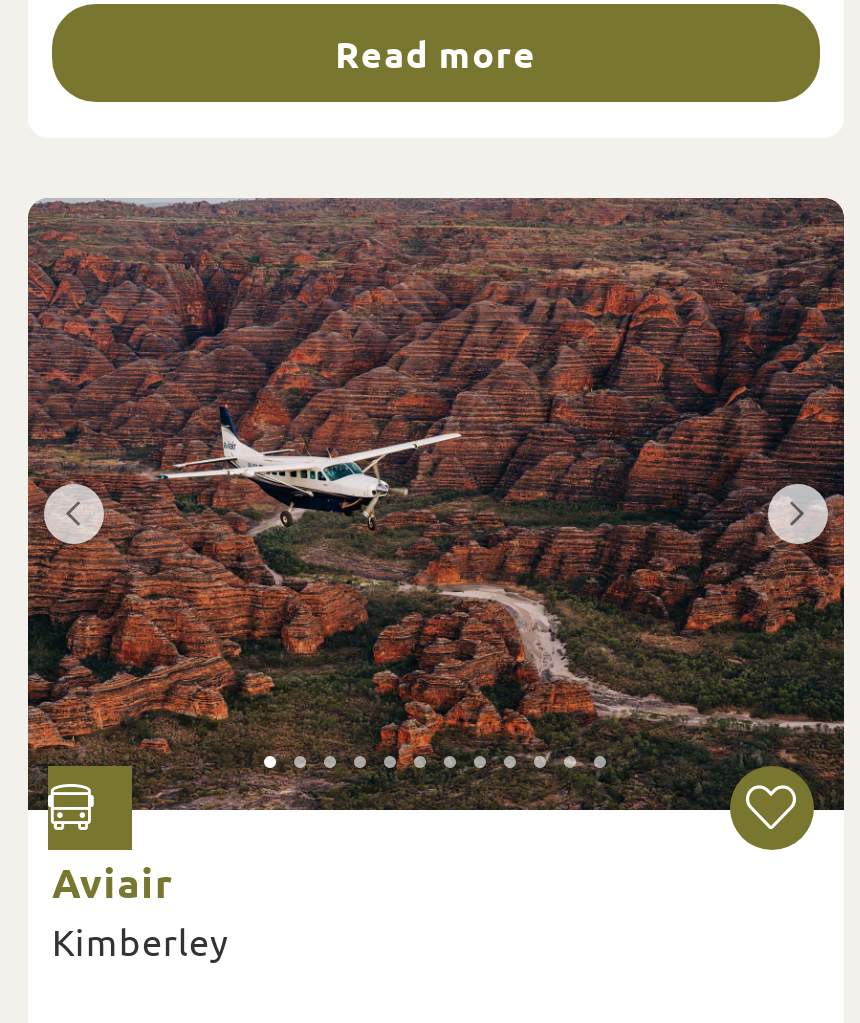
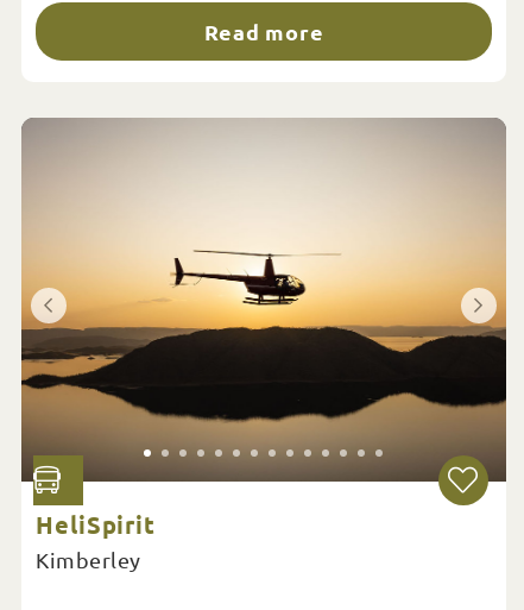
- [image]
- Aviair
+ [image]
+ HeliSpirit
